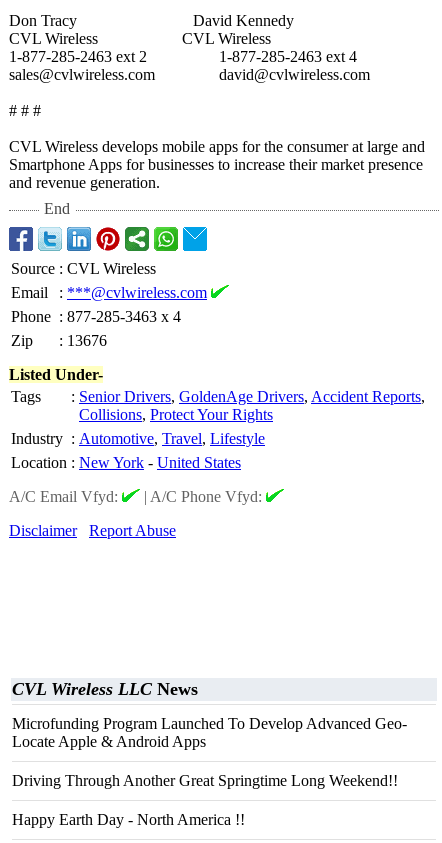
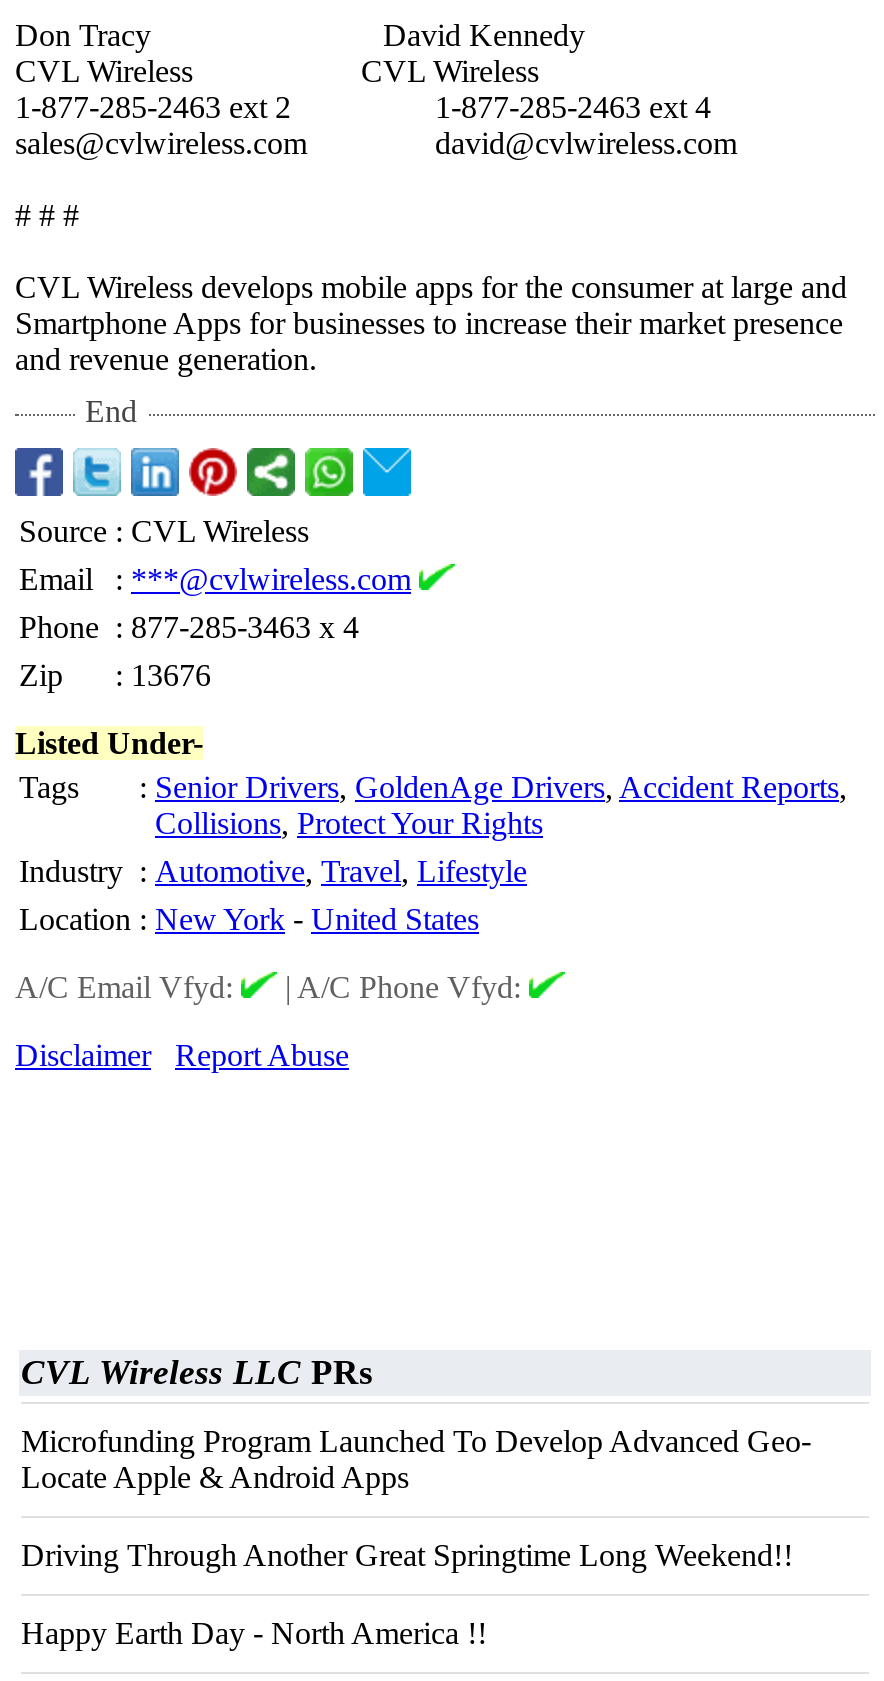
- CVL Wireless LLC News
+ CVL Wireless LLC PRs
